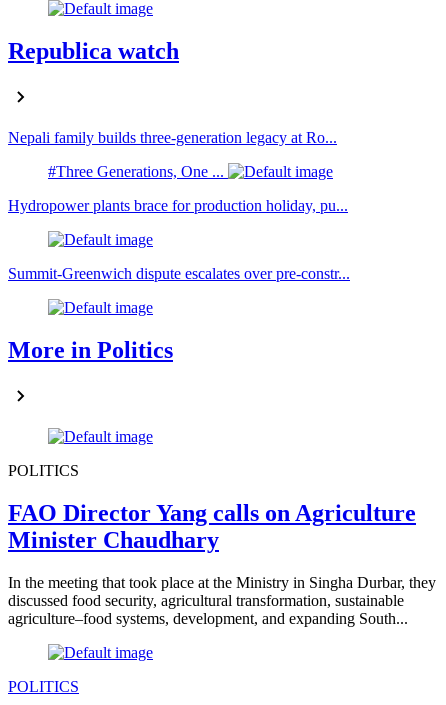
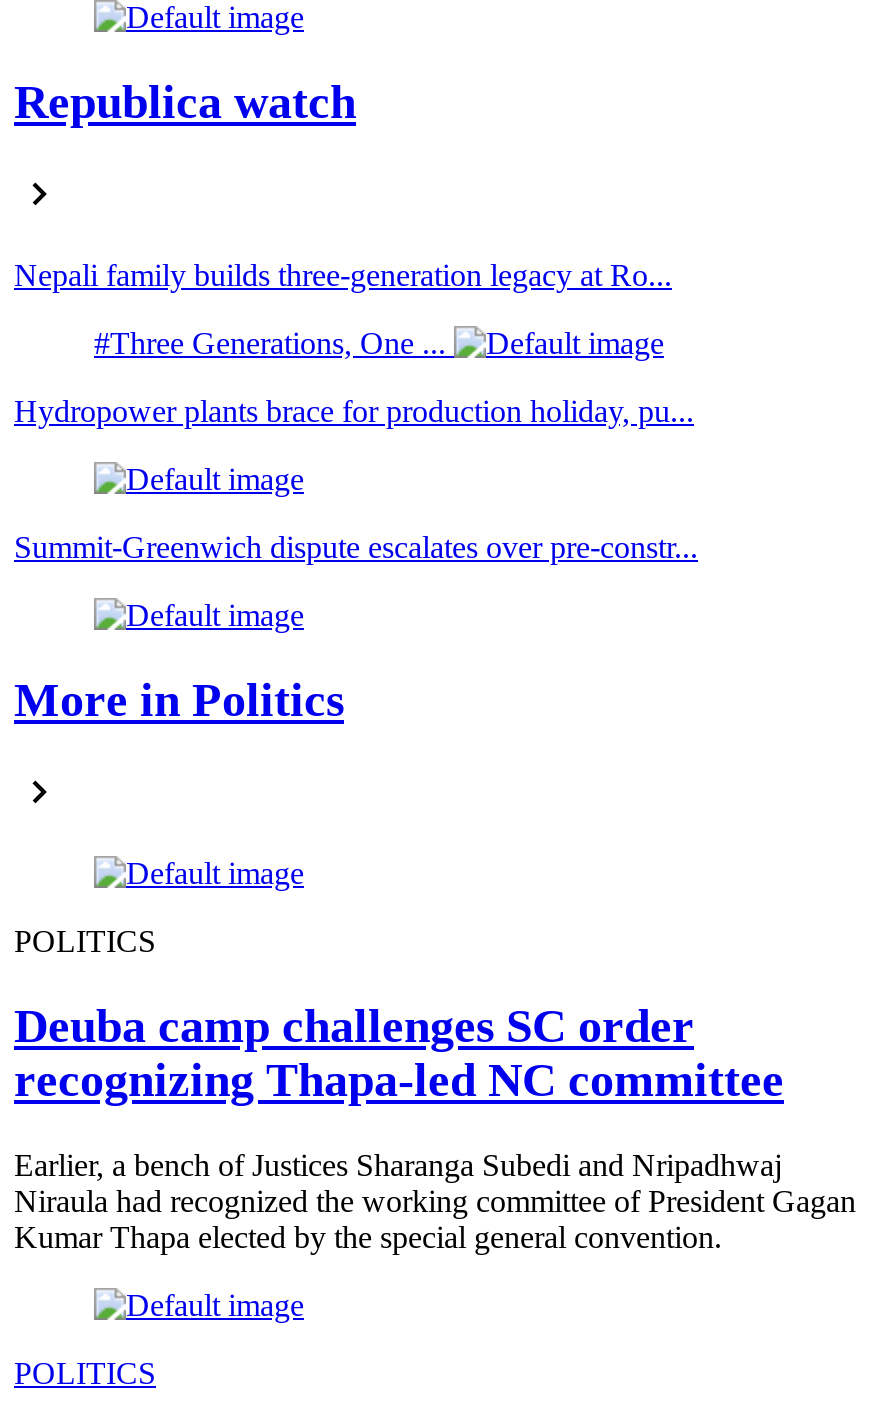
- FAO Director Yang calls on Agriculture
- Minister Chaudhary
+ Deuba camp challenges SC order
+ recognizing Thapa-led NC committee

- In the meeting that took place at the Ministry in Singha Durbar, they
- discussed food security, agricultural transformation, sustainable
- agriculture–food systems, development, and expanding South...
+ Earlier, a bench of Justices Sharanga Subedi and Nripadhwaj
+ Niraula had recognized the working committee of President Gagan
+ Kumar Thapa elected by the special general convention.
